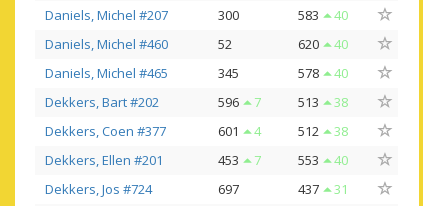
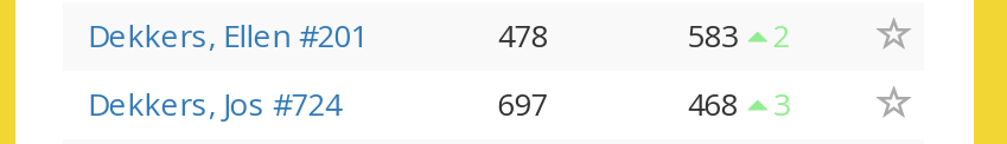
- Daniels, Michel #207
- 300
+ 478

- 40
- Daniels, Michel #460
- 52
- 620
- 40
- Daniels, Michel #465
- 345
- 578
- 40
- Dekkers, Bart #202
- 596
- 7
- 513
- 38
- Dekkers, Coen #377
- 601
- 4
- 512
- 38
- 453
- 7
- 553
- 40
+ 2

moved up: Dekkers, Ellen #201

- 437
+ 468

- 31
+ 3
